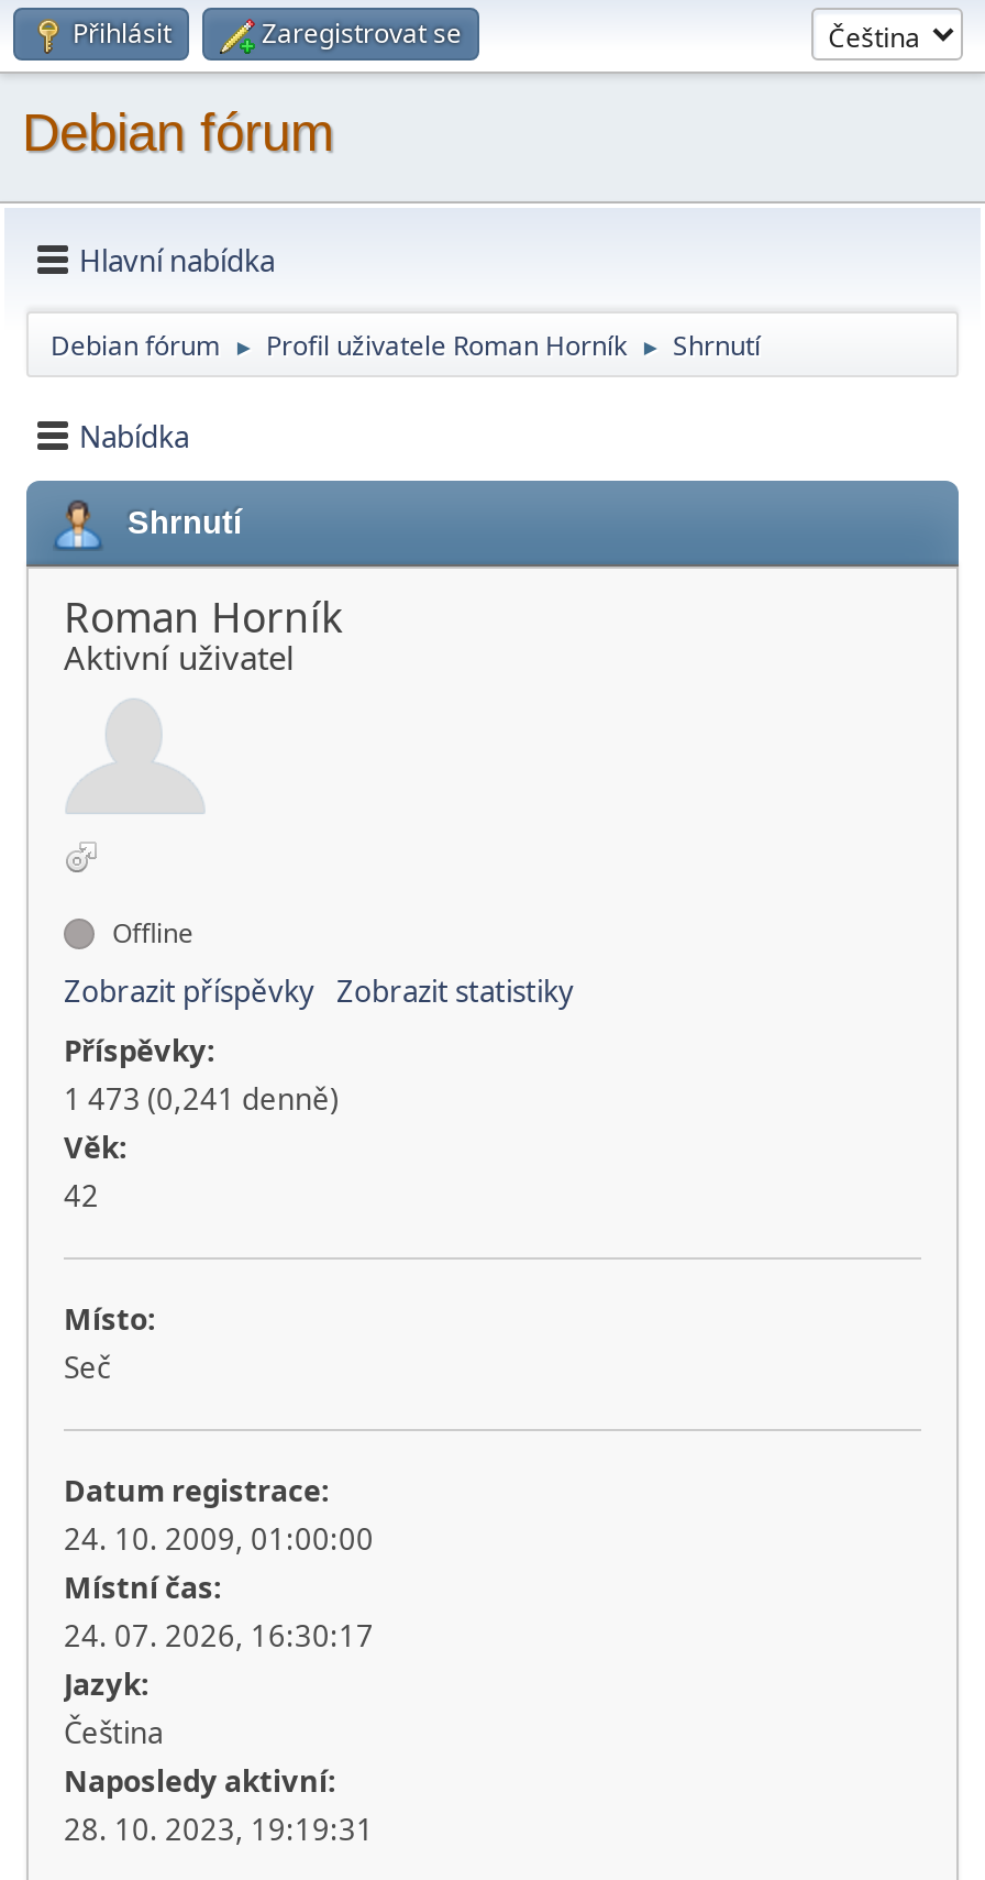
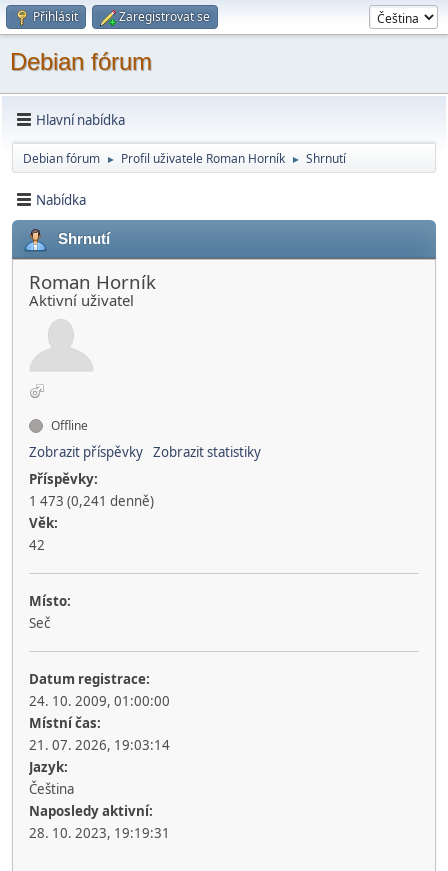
- 24. 07. 2026, 16:30:17
+ 21. 07. 2026, 19:03:14
